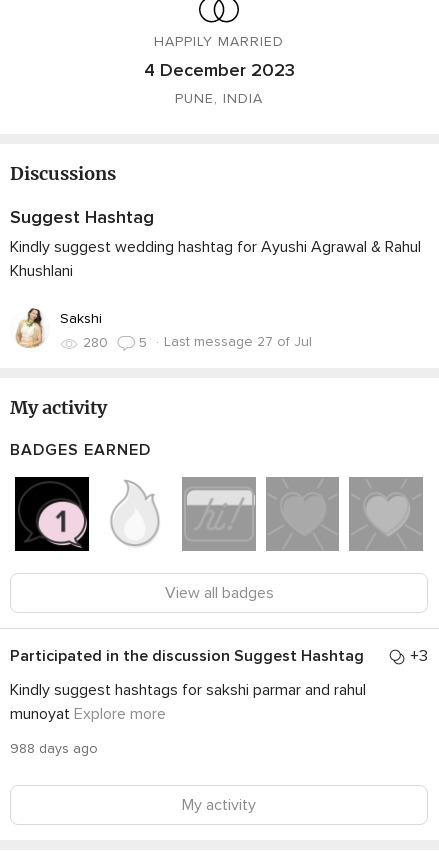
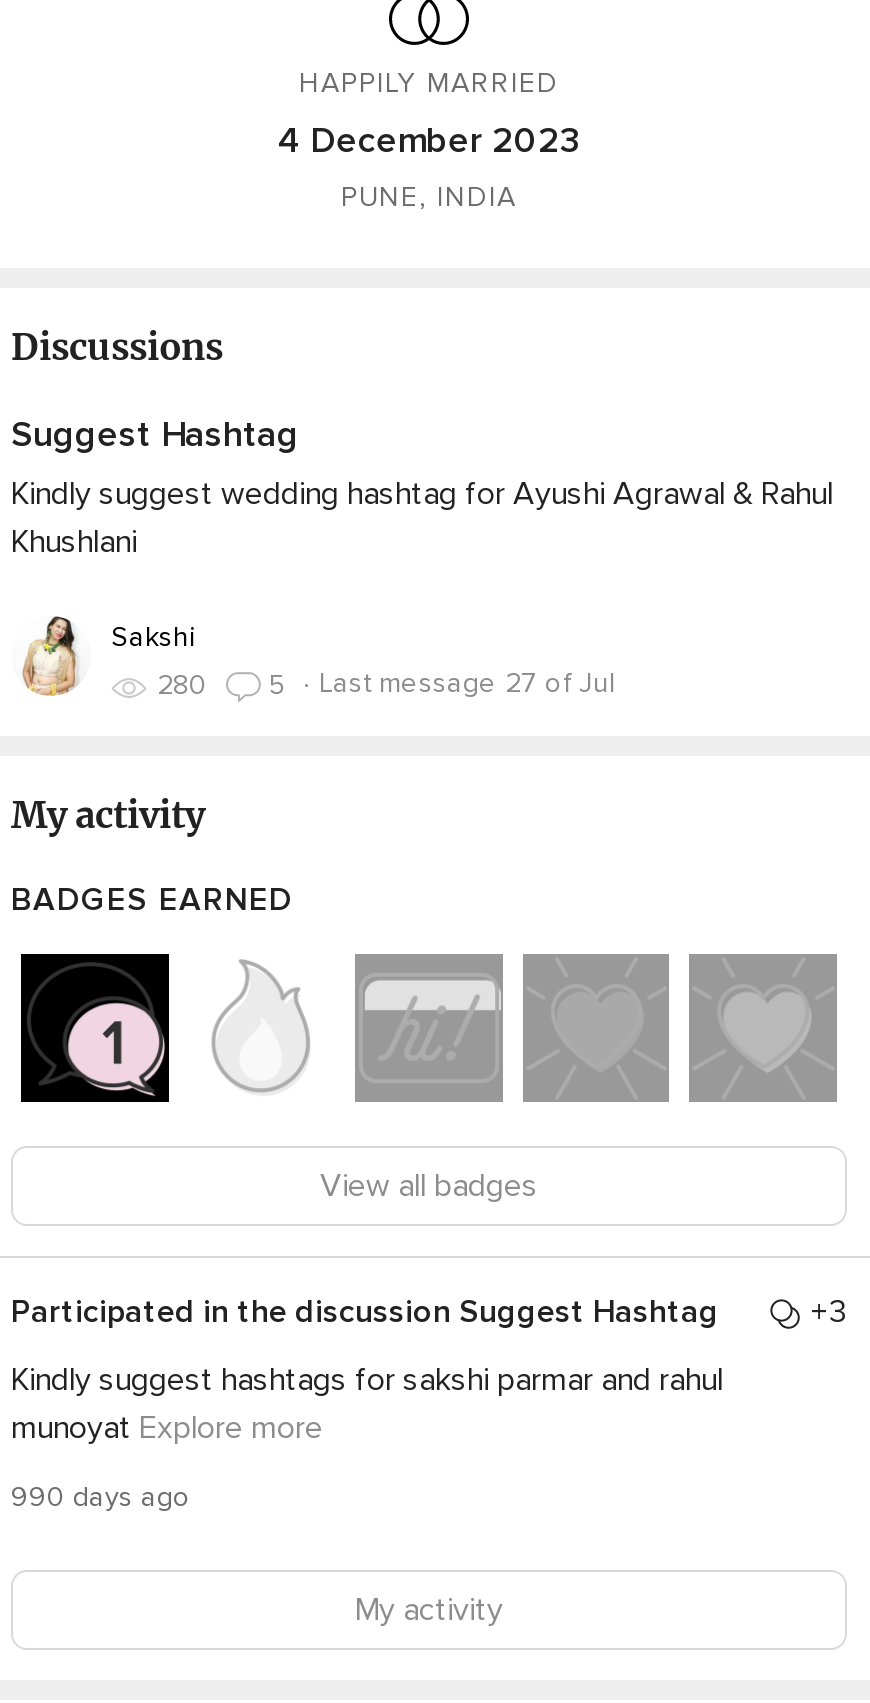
- 988 days ago
+ 990 days ago
